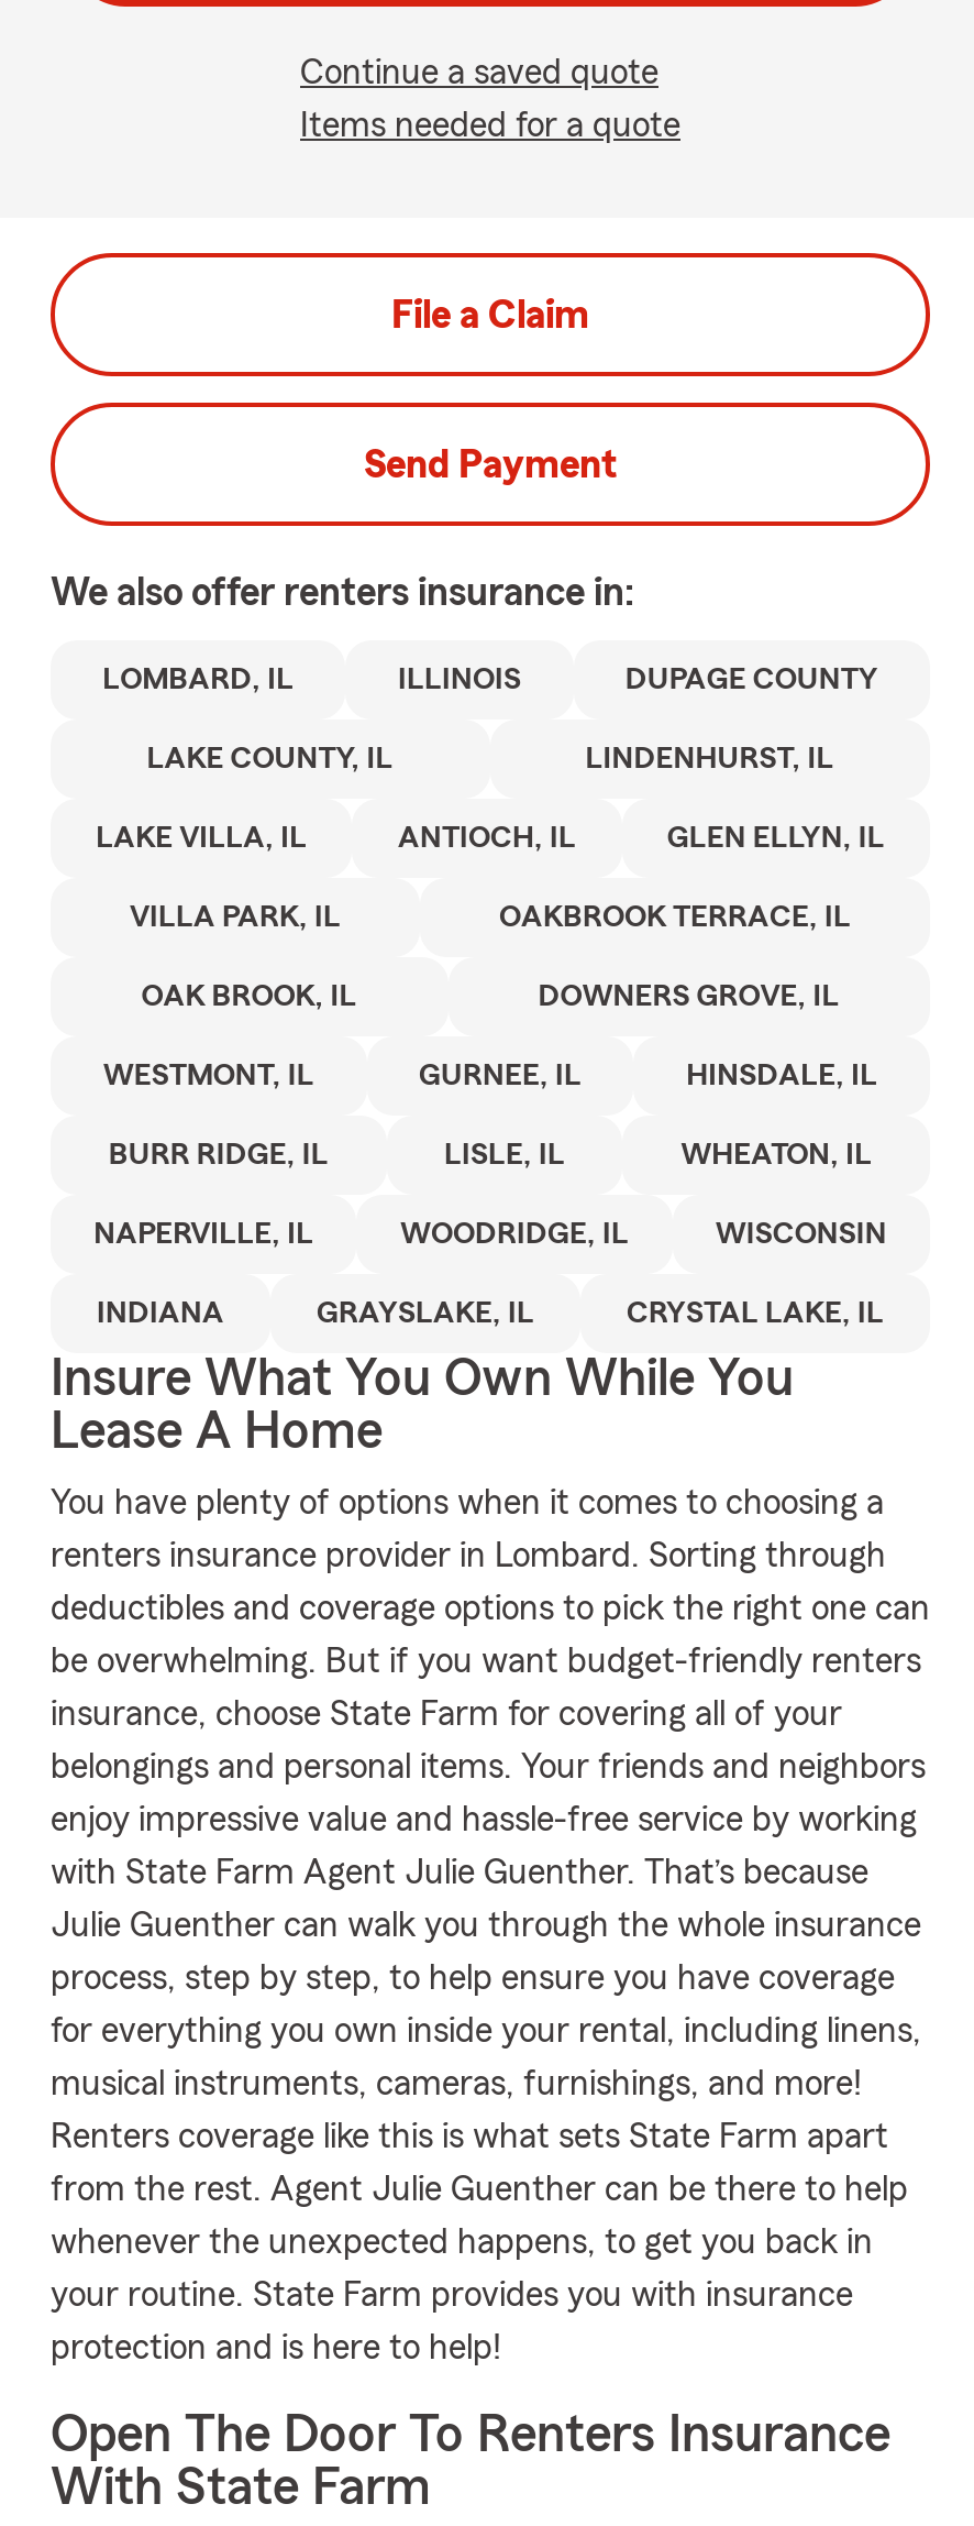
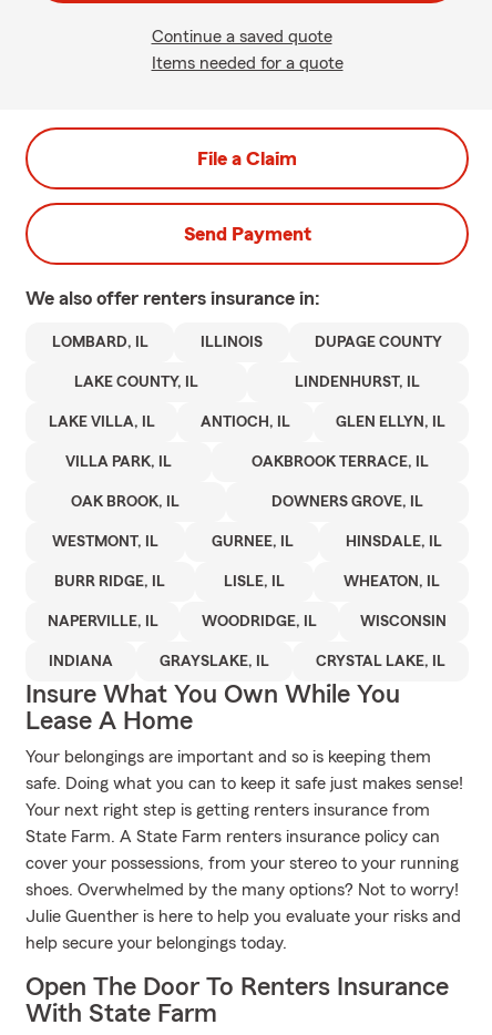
- You have plenty of options when it comes to choosing a
- renters insurance provider in Lombard. Sorting through
- deductibles and coverage options to pick the right one can
- be overwhelming. But if you want budget-friendly renters
- insurance, choose State Farm for covering all of your
- belongings and personal items. Your friends and neighbors
- enjoy impressive value and hassle-free service by working
- with State Farm Agent Julie Guenther. That’s because
- Julie Guenther can walk you through the whole insurance
- process, step by step, to help ensure you have coverage
- for everything you own inside your rental, including linens,
- musical instruments, cameras, furnishings, and more!
- Renters coverage like this is what sets State Farm apart
- from the rest. Agent Julie Guenther can be there to help
- whenever the unexpected happens, to get you back in
- your routine. State Farm provides you with insurance
- protection and is here to help!
+ Your belongings are important and so is keeping them
+ safe. Doing what you can to keep it safe just makes sense!
+ Your next right step is getting renters insurance from
+ State Farm. A State Farm renters insurance policy can
+ cover your possessions, from your stereo to your running
+ shoes. Overwhelmed by the many options? Not to worry!
+ Julie Guenther is here to help you evaluate your risks and
+ help secure your belongings today.
